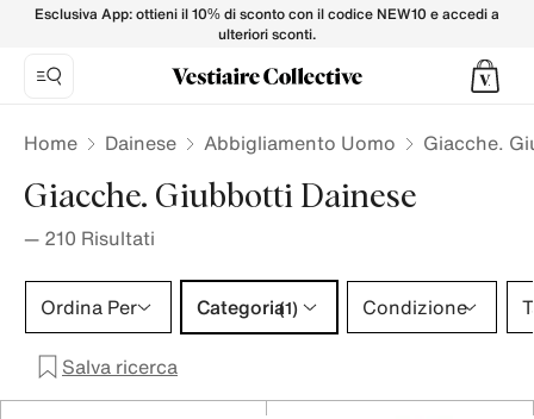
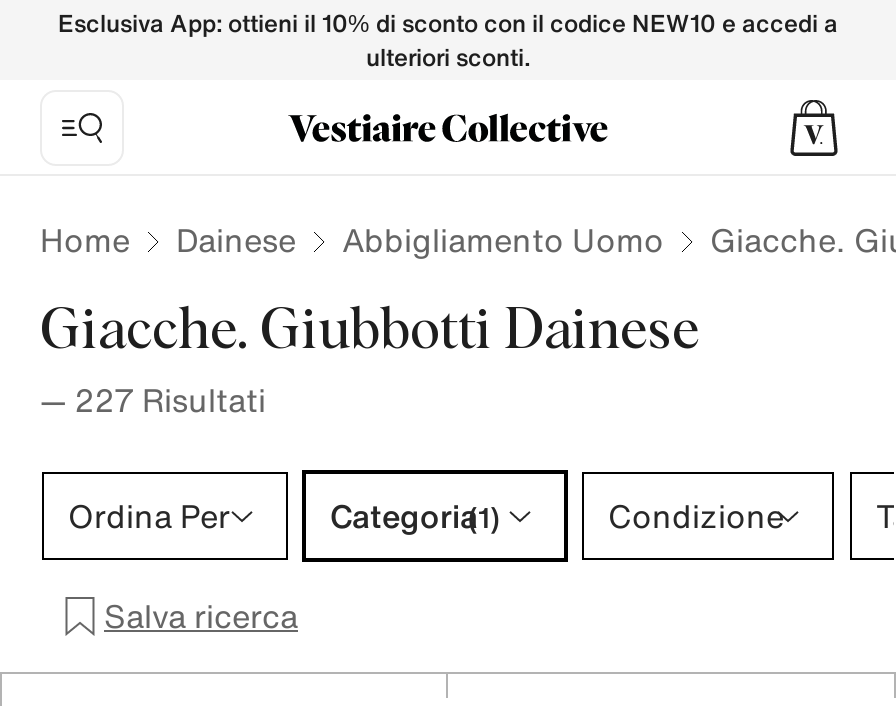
- — 210 Risultati
+ — 227 Risultati
